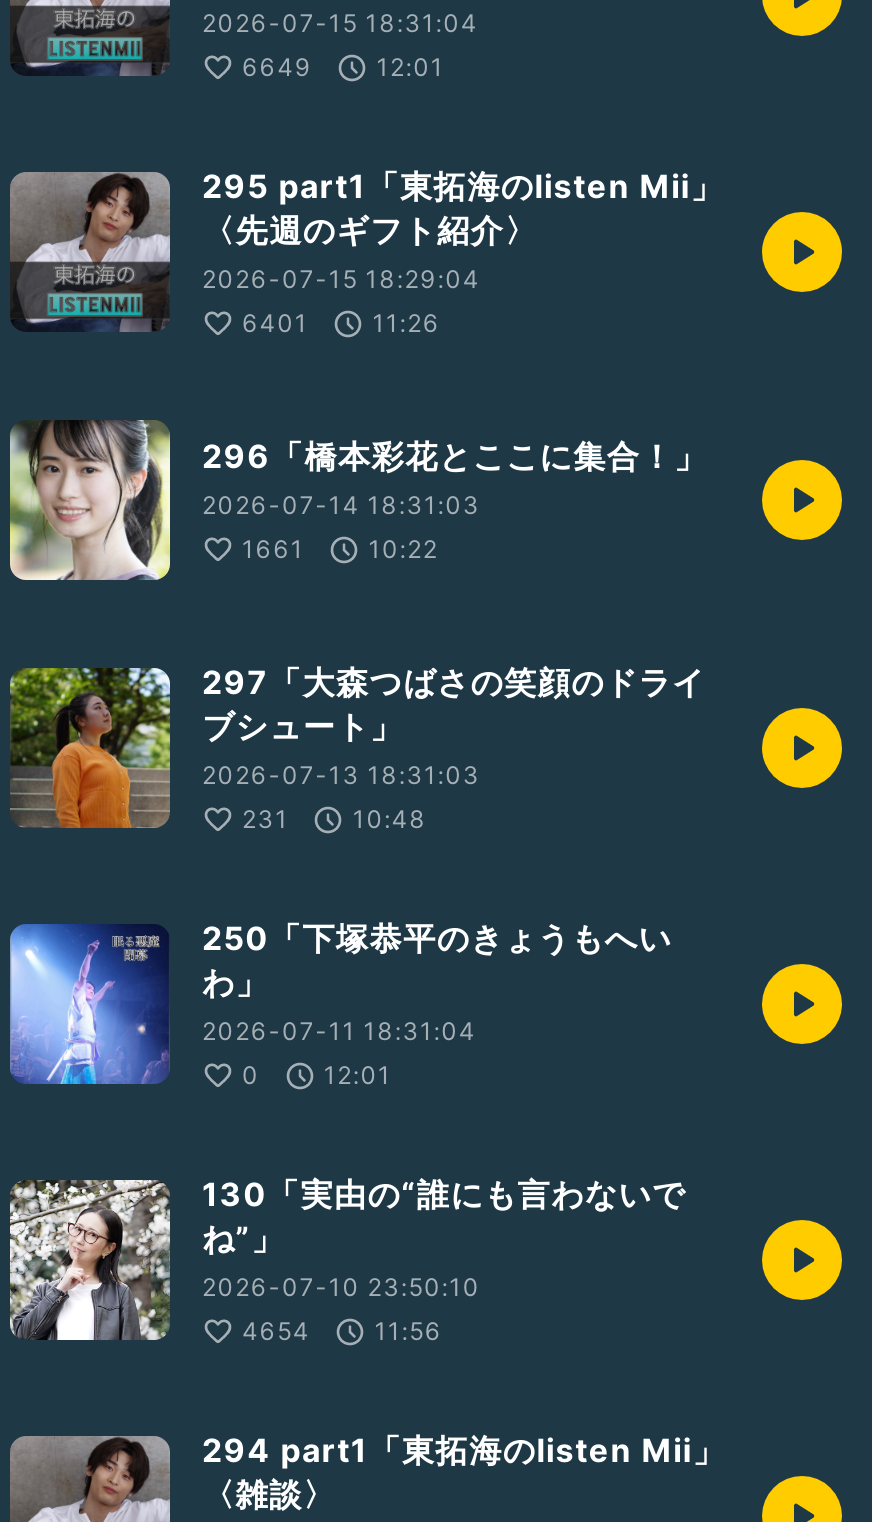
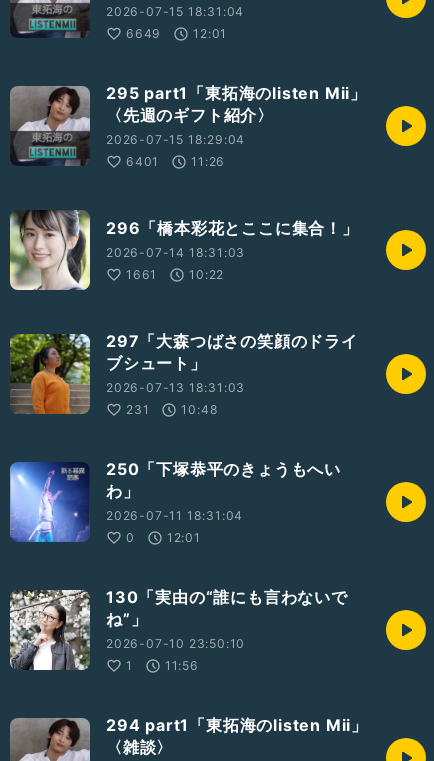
- 4654
+ 1
